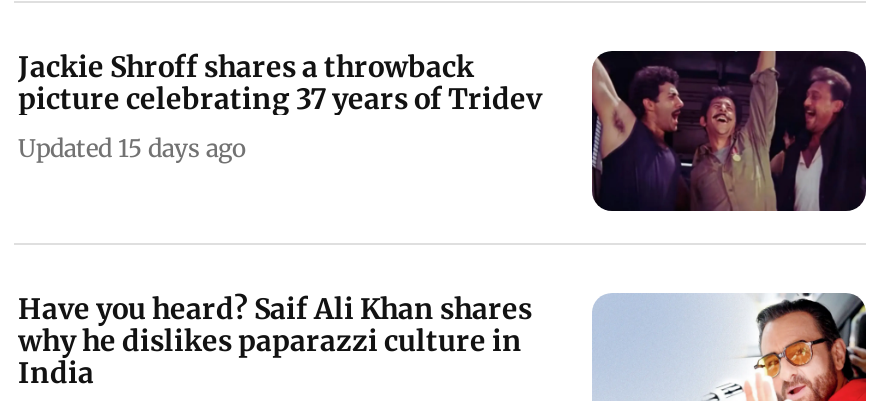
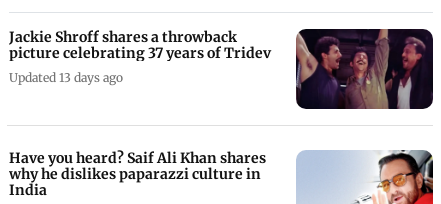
- Updated 15 days ago
+ Updated 13 days ago
